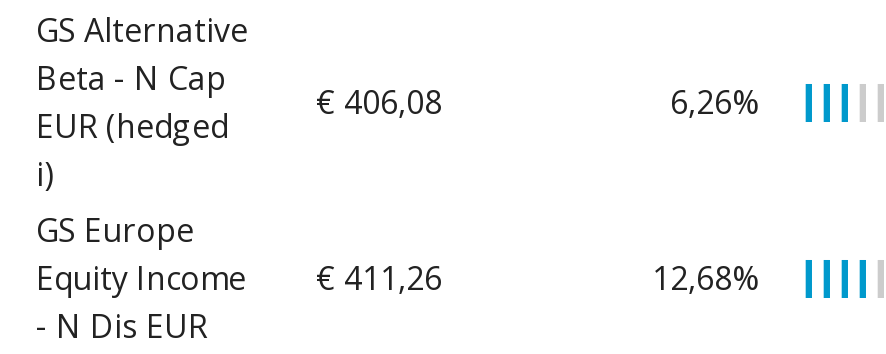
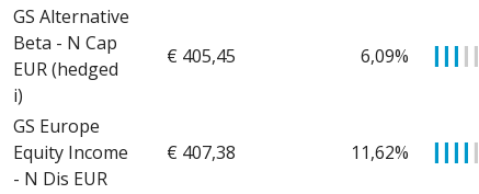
- € 406,08
+ € 405,45

- 6,26%
+ 6,09%

- Equity Income € 411,26
+ Equity Income € 407,38

- 12,68%
+ 11,62%
